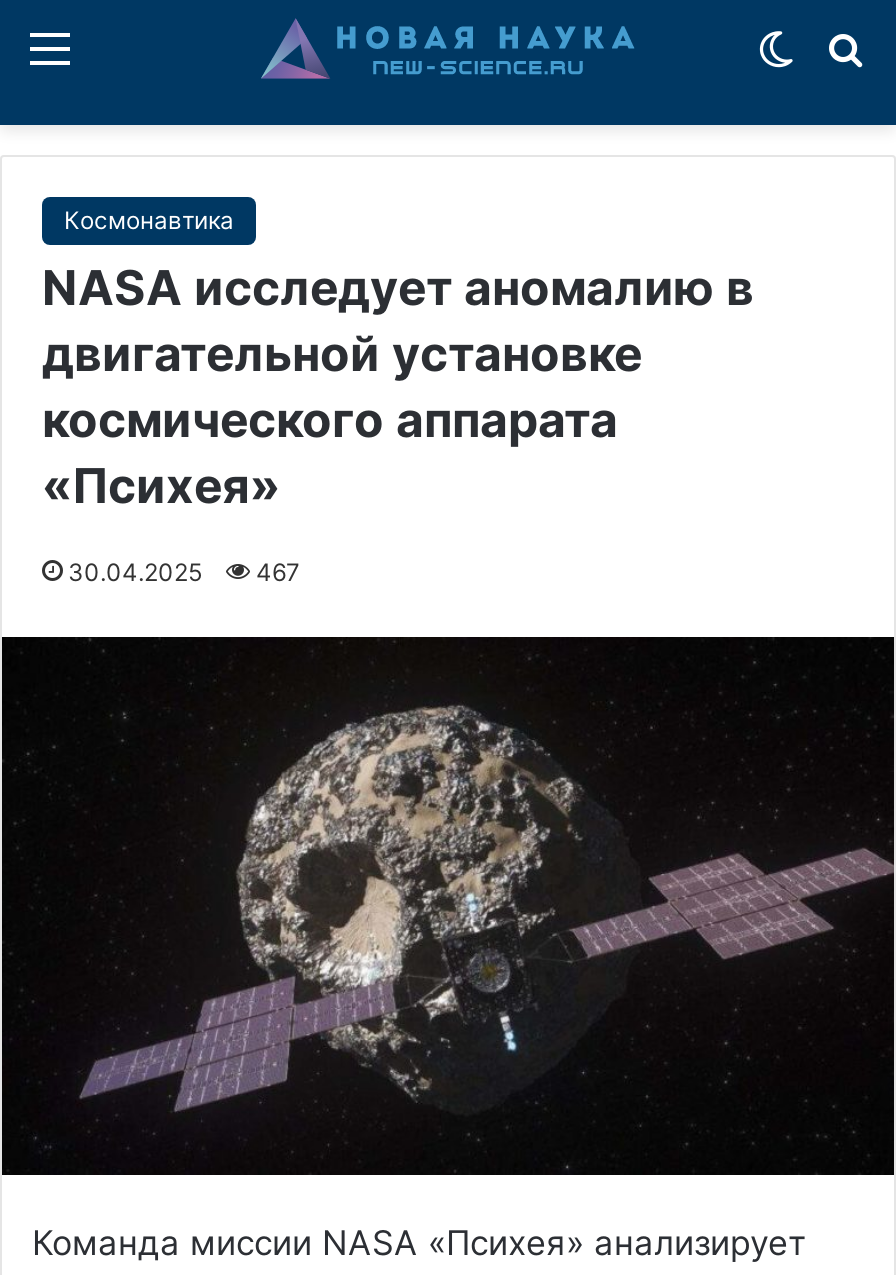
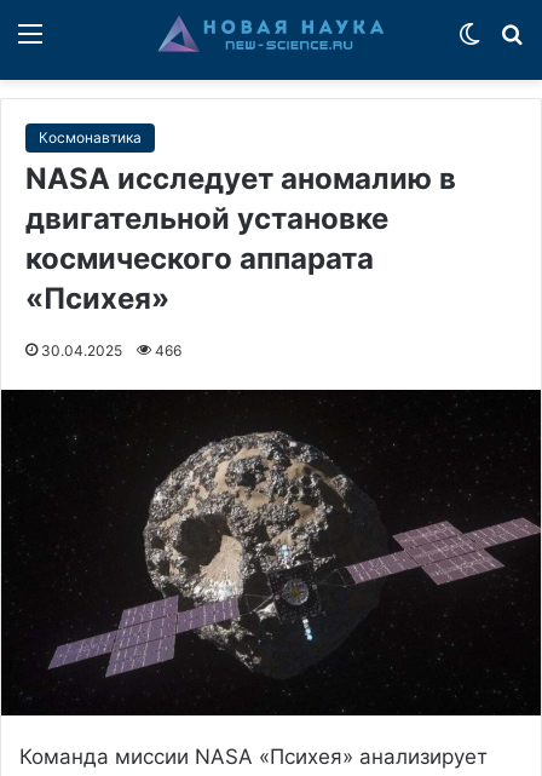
- 30.04.2025 467
+ 30.04.2025 466
